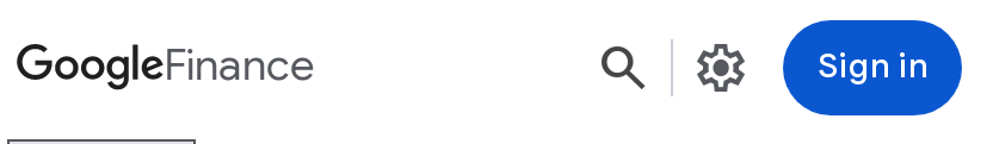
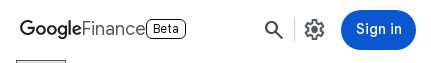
- Finance
+ Finance Beta
